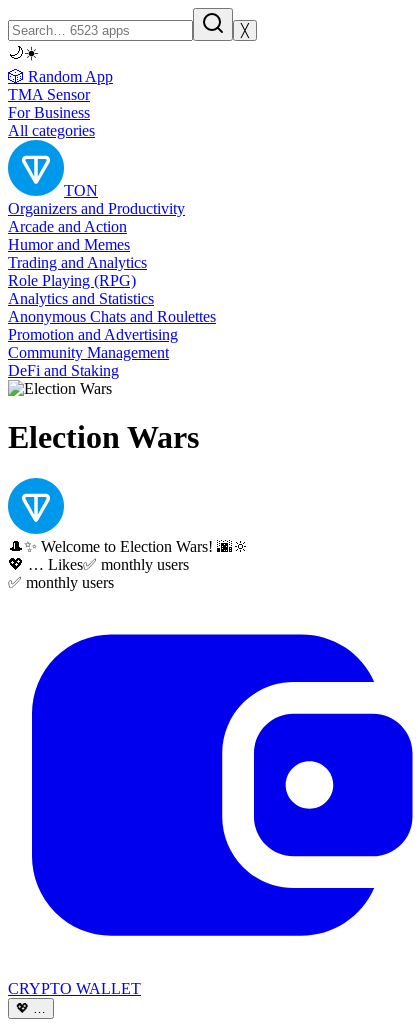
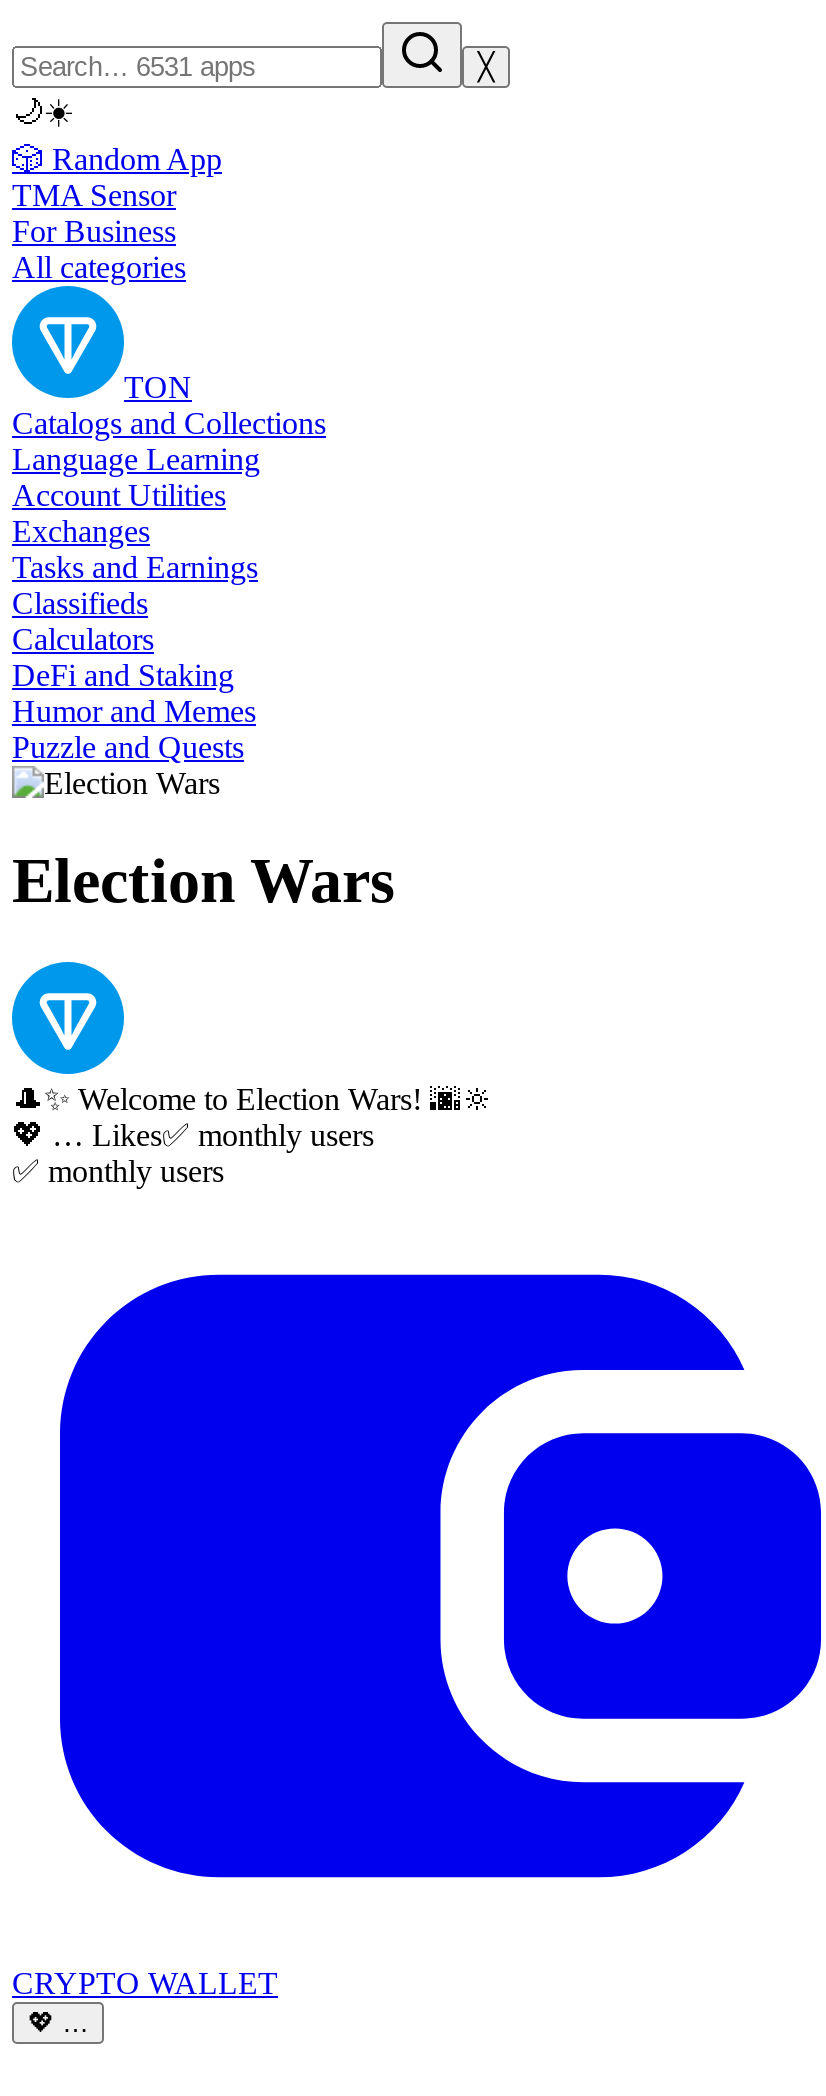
- Organizers and Productivity
- Arcade and Action
+ Catalogs and Collections
+ Language Learning
+ Account Utilities
+ Exchanges
+ Tasks and Earnings
+ Classifieds
+ Calculators

moved down: Humor and Memes

- Trading and Analytics
- Role Playing (RPG)
- Analytics and Statistics
- Anonymous Chats and Roulettes
- Promotion and Advertising
- Community Management
+ Puzzle and Quests

moved up: DeFi and Staking
